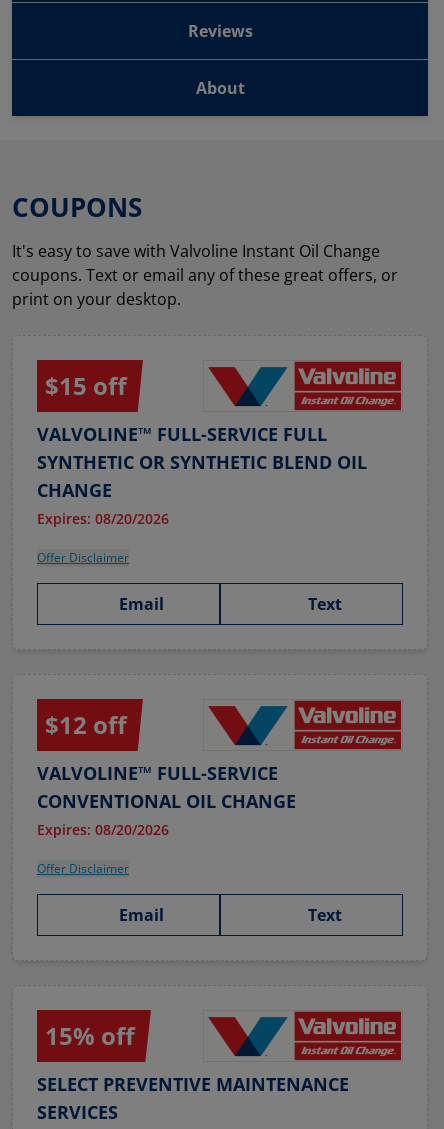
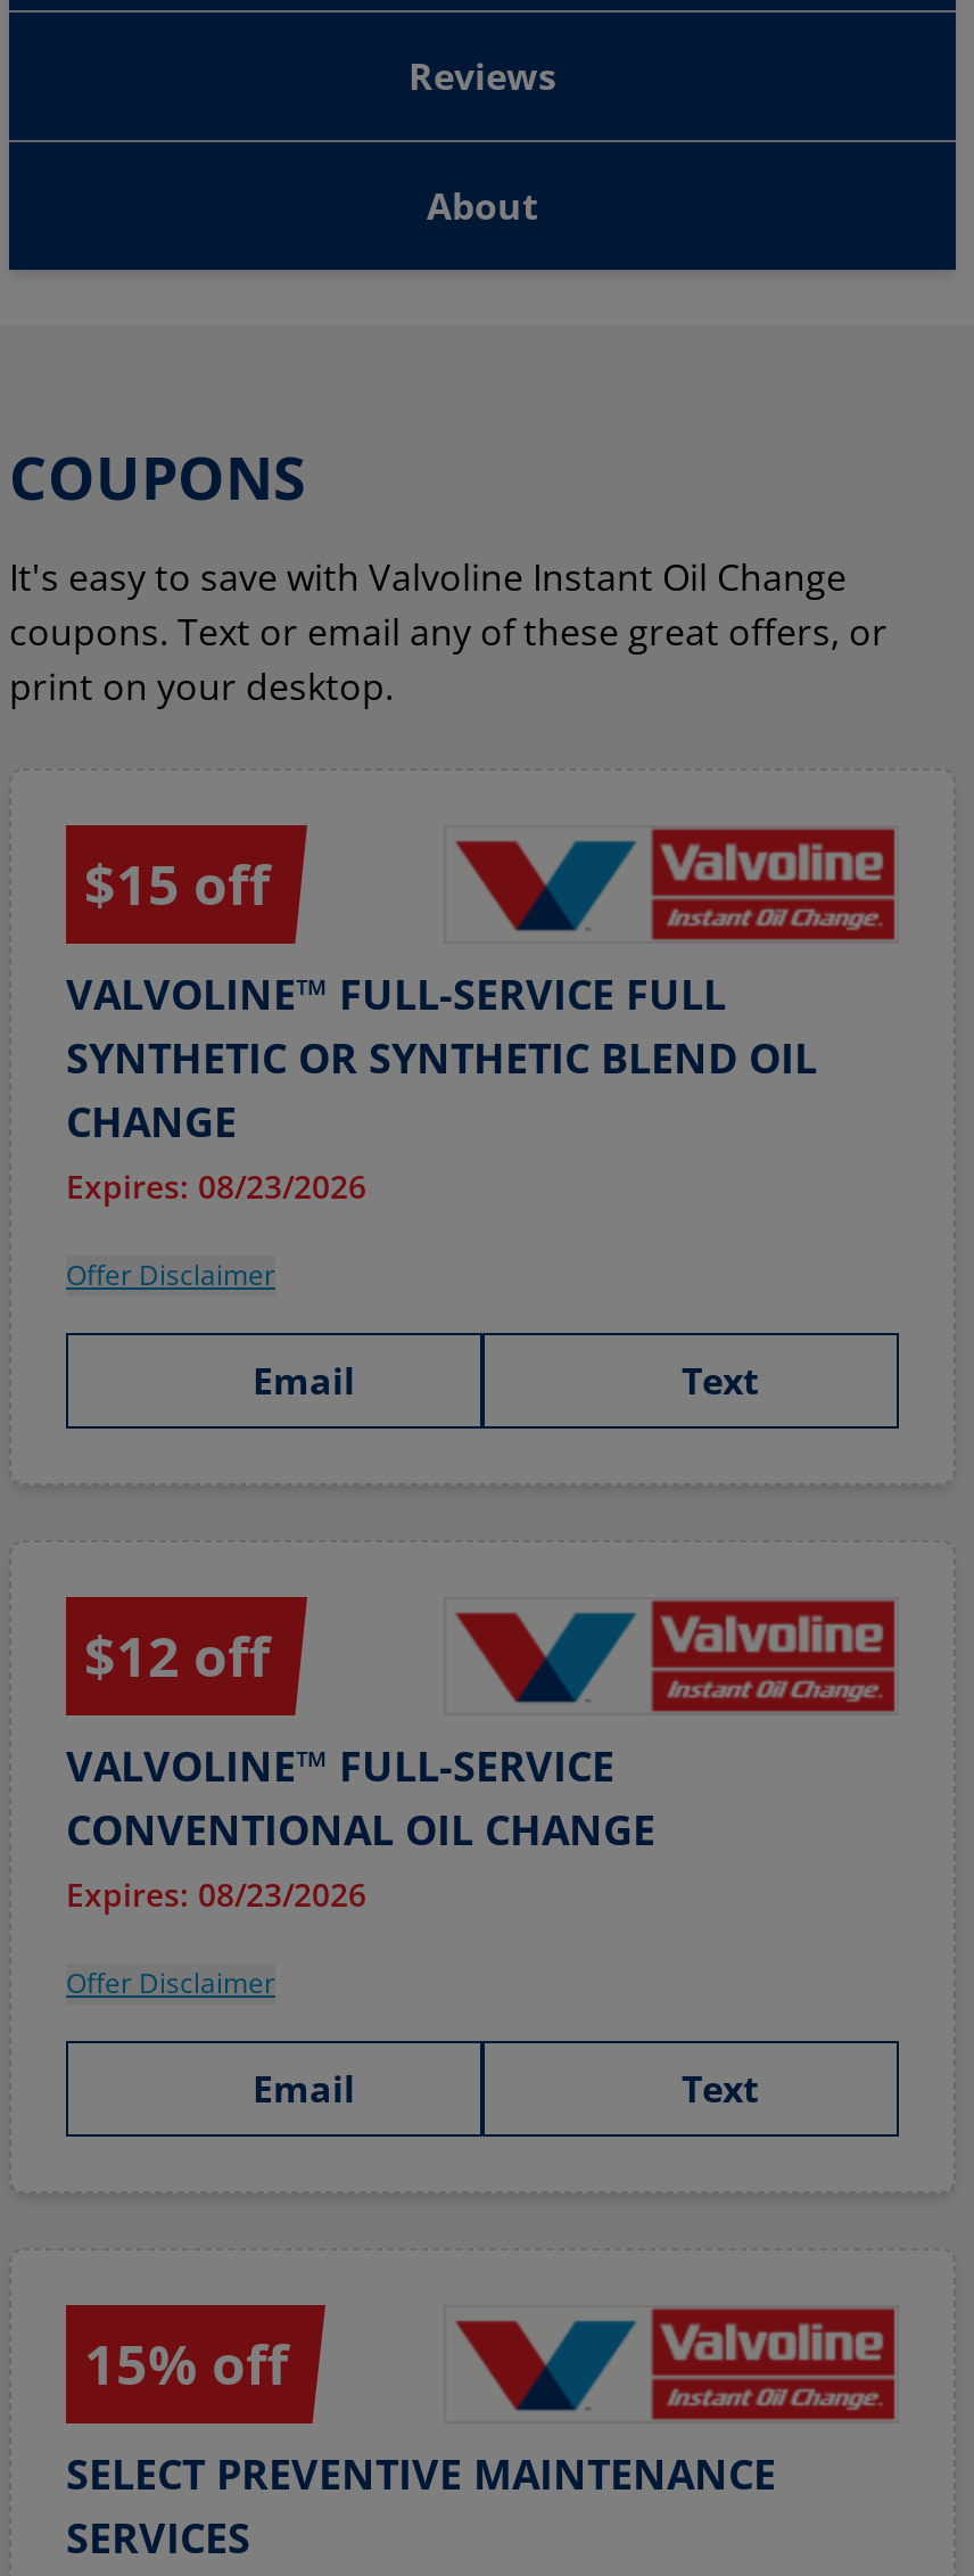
- Expires: 08/20/2026
+ Expires: 08/23/2026

- Expires: 08/20/2026
+ Expires: 08/23/2026
